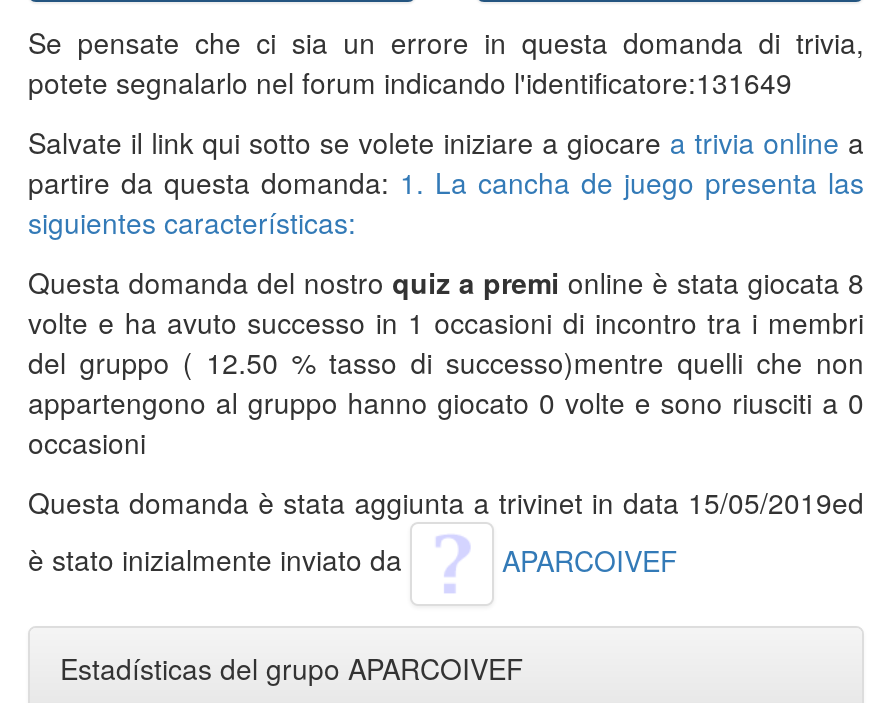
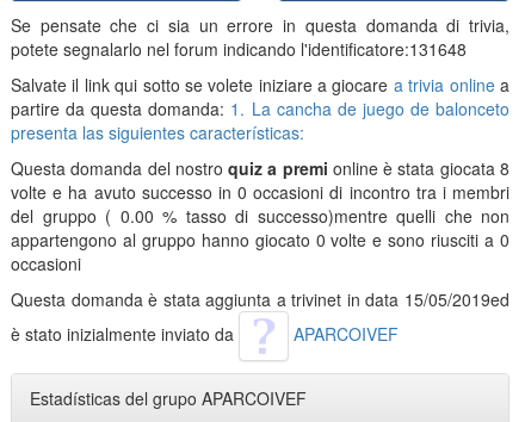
- potete segnalarlo nel forum indicando l'identificatore:131649
+ potete segnalarlo nel forum indicando l'identificatore:131648

- partire da questa domanda: 1. La cancha de juego presenta las
- siguientes características:
+ partire da questa domanda: 1. La cancha de juego de balonceto
+ presenta las siguientes características:

- volte e ha avuto successo in 1 occasioni di incontro tra i membri
+ volte e ha avuto successo in 0 occasioni di incontro tra i membri

- del gruppo ( 12.50 % tasso di successo)mentre quelli che non
+ del gruppo ( 0.00 % tasso di successo)mentre quelli che non
